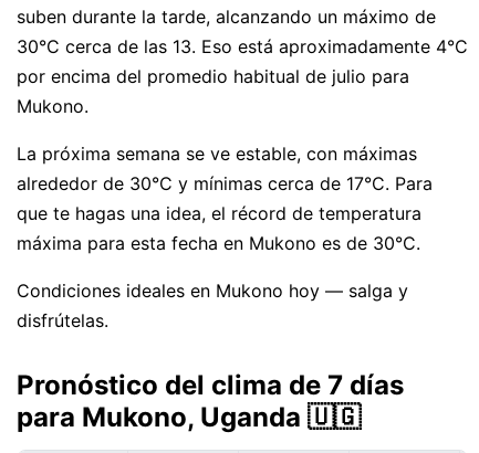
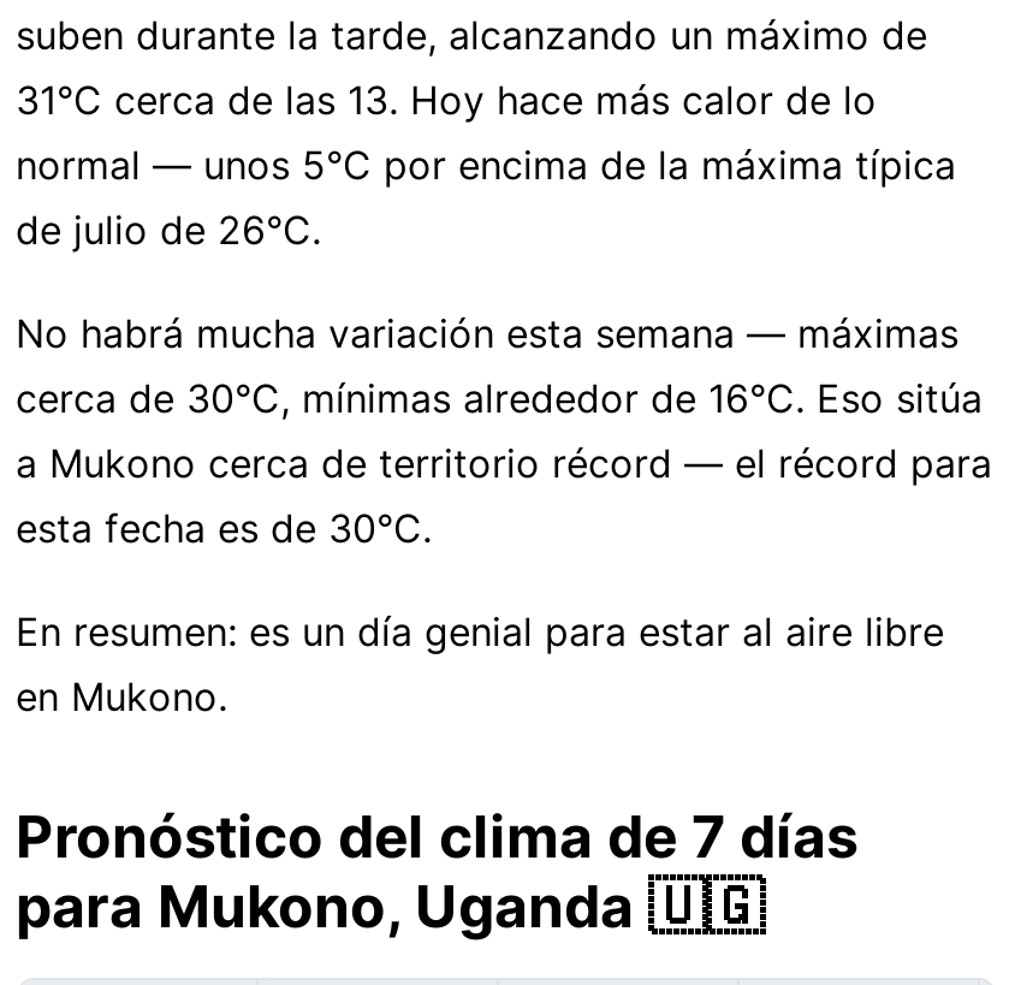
- 30°C cerca de las 13. Eso está aproximadamente 4°C
- por encima del promedio habitual de julio para
- Mukono.
+ 31°C cerca de las 13. Hoy hace más calor de lo
+ normal — unos 5°C por encima de la máxima típica
+ de julio de 26°C.

- La próxima semana se ve estable, con máximas
- alrededor de 30°C y mínimas cerca de 17°C. Para
- que te hagas una idea, el récord de temperatura
- máxima para esta fecha en Mukono es de 30°C.
+ No habrá mucha variación esta semana — máximas
+ cerca de 30°C, mínimas alrededor de 16°C. Eso sitúa
+ a Mukono cerca de territorio récord — el récord para
+ esta fecha es de 30°C.

- Condiciones ideales en Mukono hoy — salga y
- disfrútelas.
+ En resumen: es un día genial para estar al aire libre
+ en Mukono.
